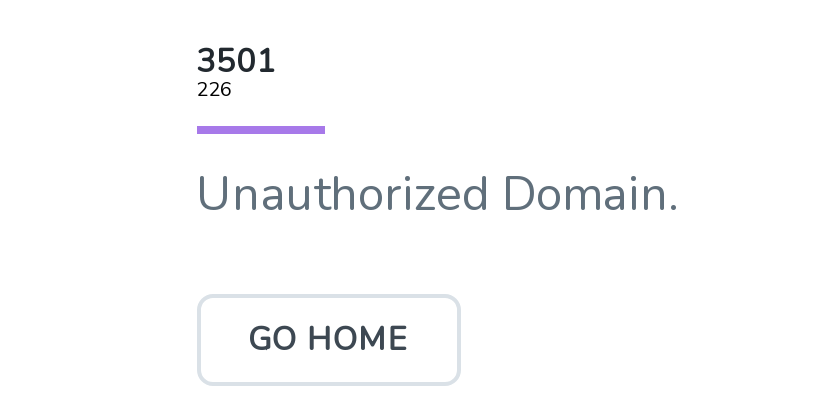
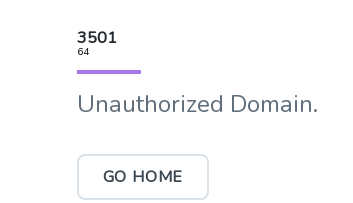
- 226
+ 64
